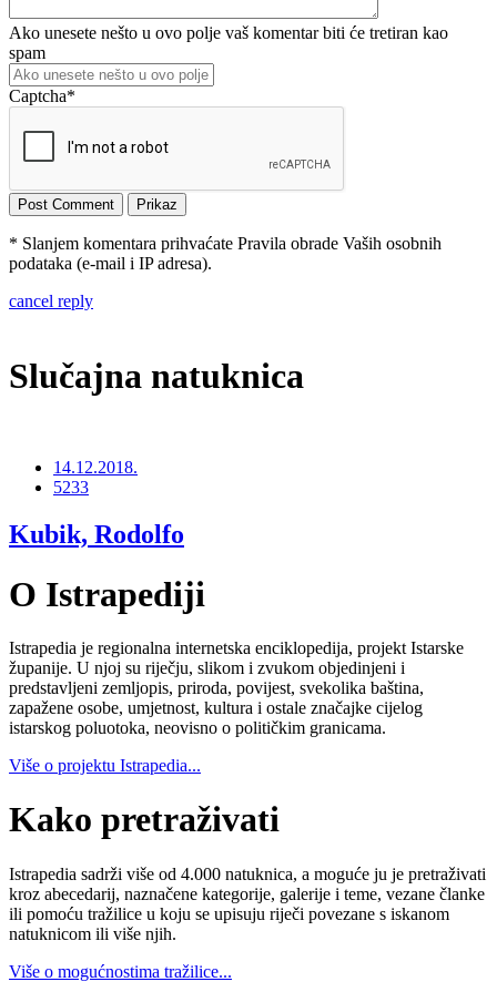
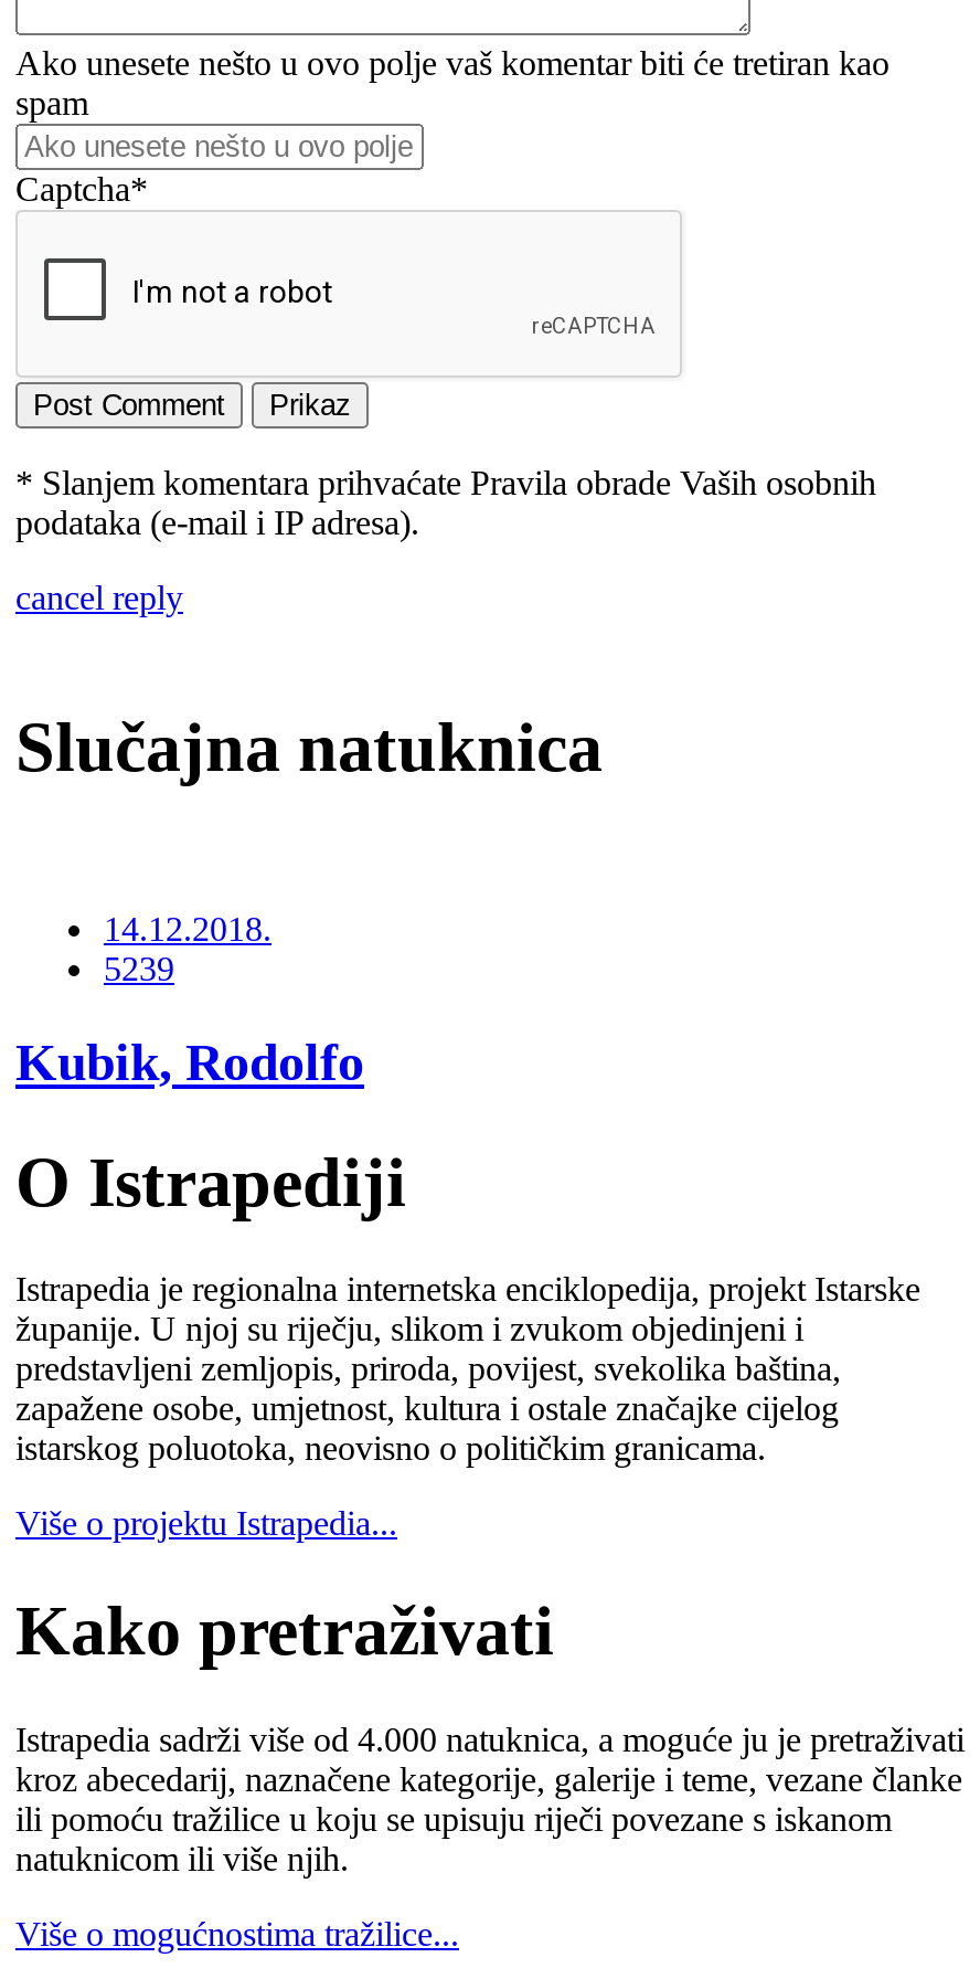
- 5233
+ 5239
